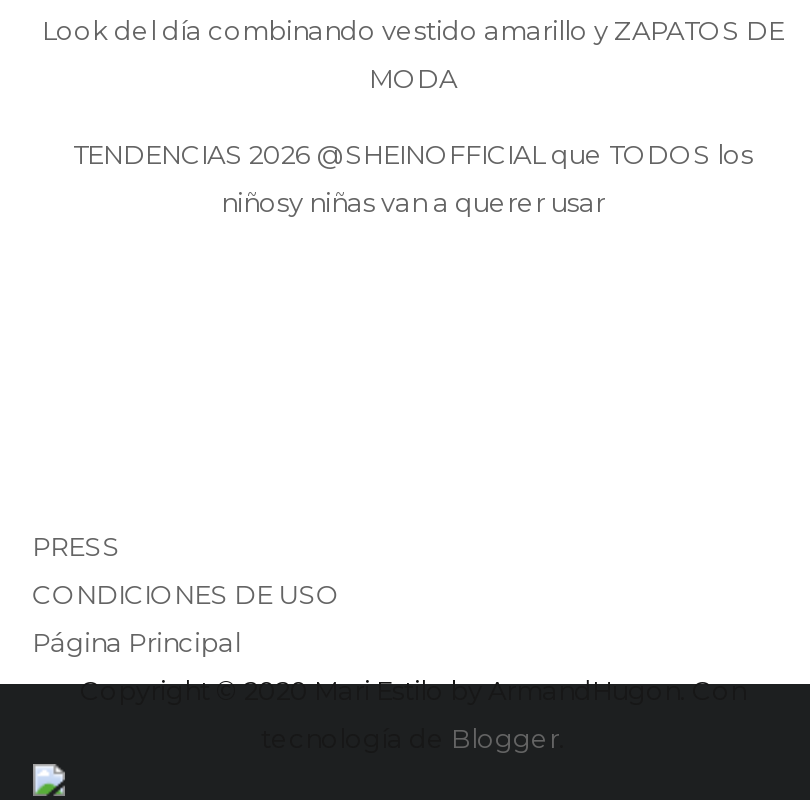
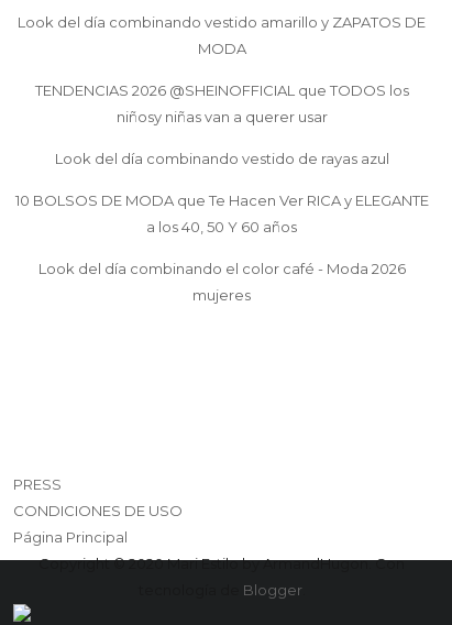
+ Look del día combinando vestido de rayas azul
+ 10 BOLSOS DE MODA que Te Hacen Ver RICA y ELEGANTE
+ a los 40, 50 Y 60 años
+ Look del día combinando el color café - Moda 2026
+ mujeres
